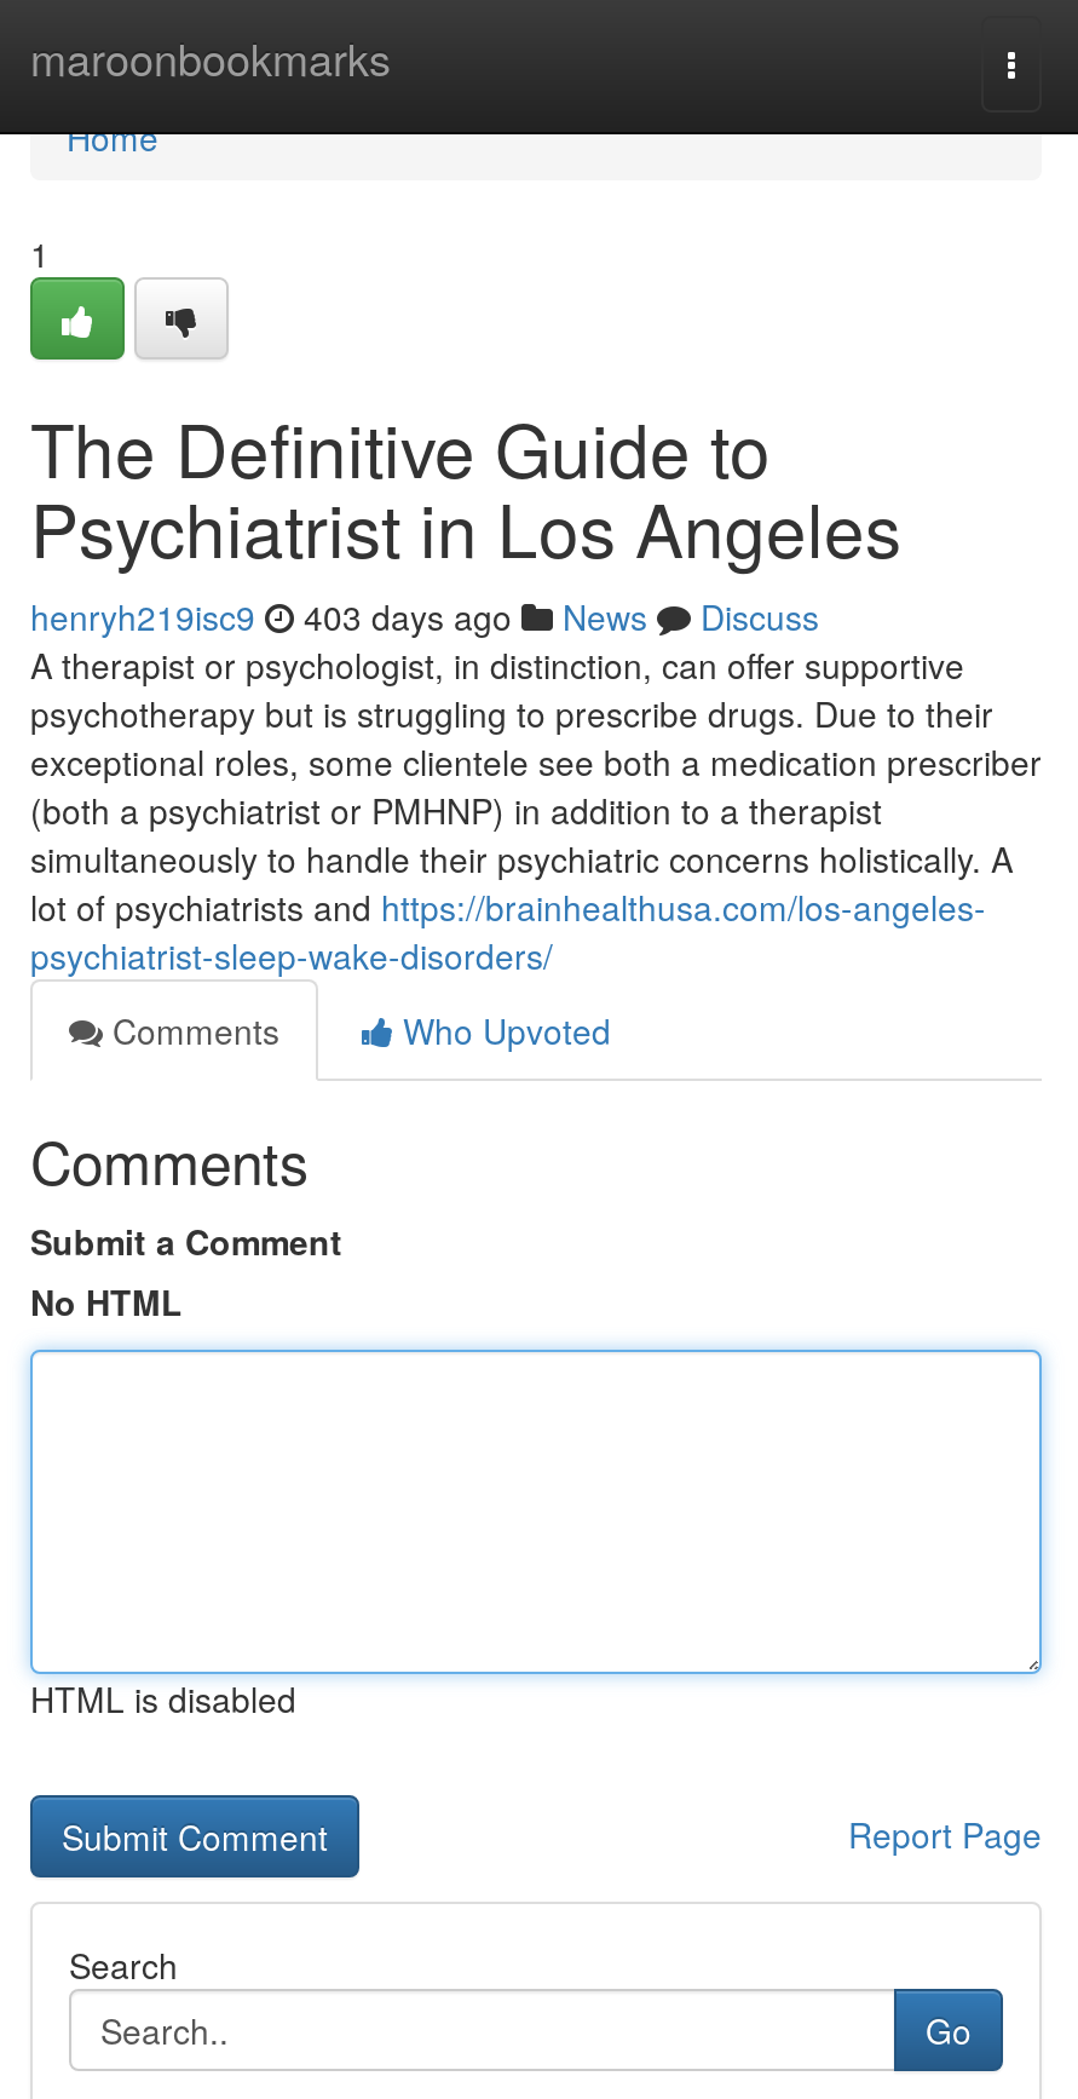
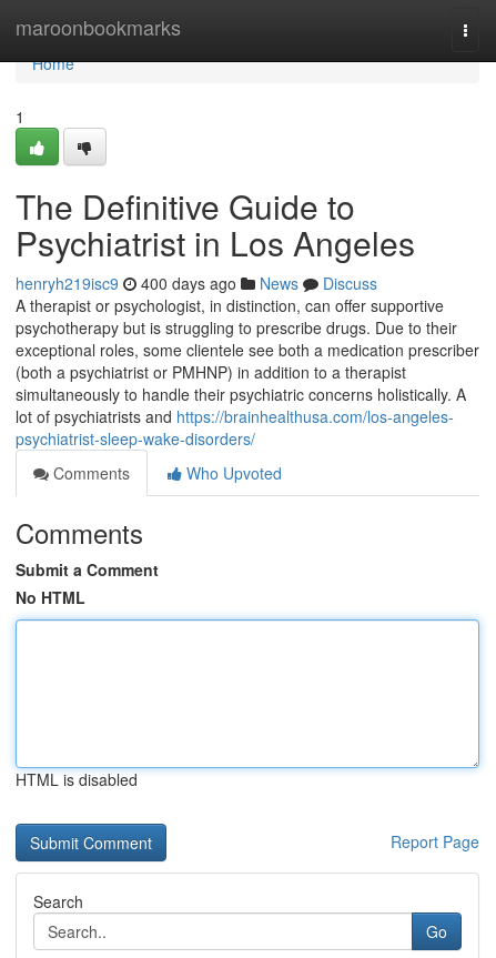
- henryh219isc9 403 days ago News Discuss
+ henryh219isc9 400 days ago News Discuss
